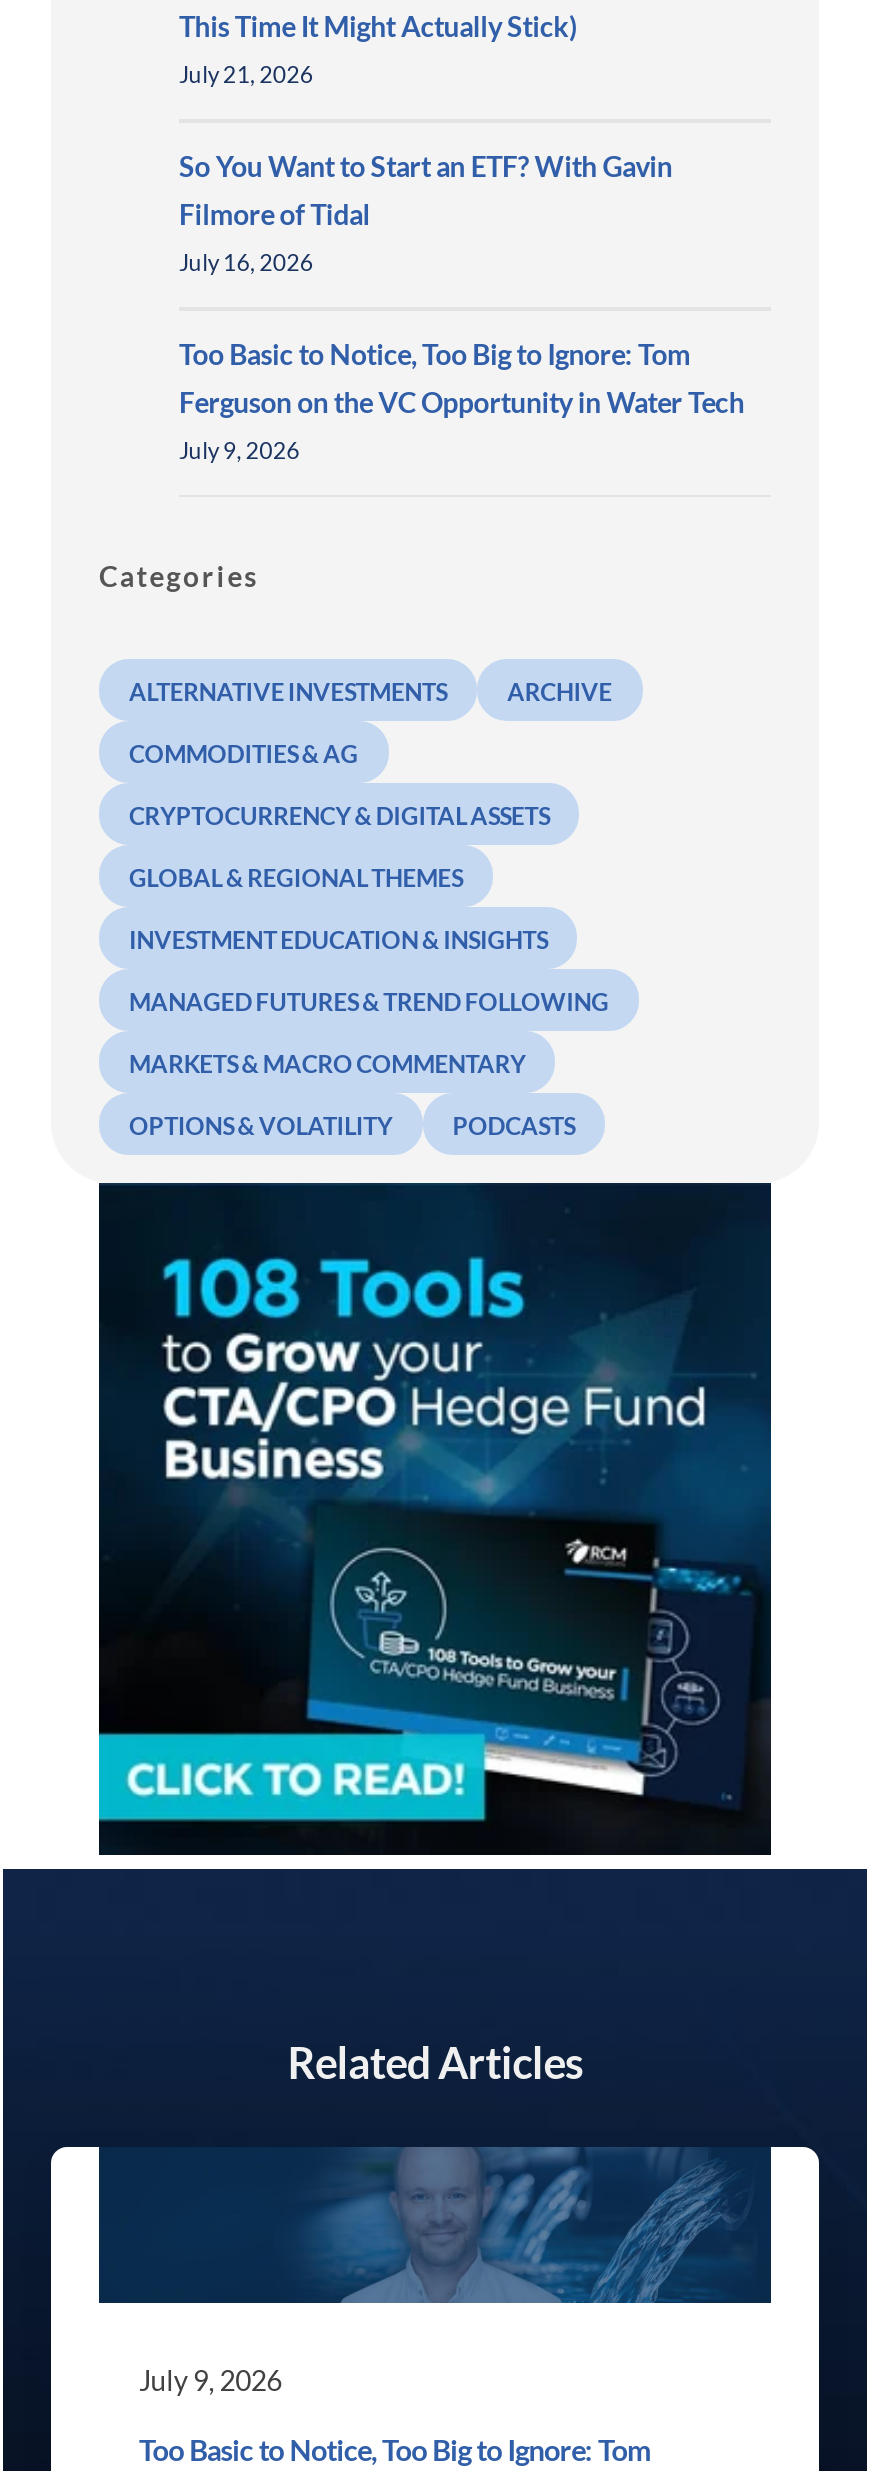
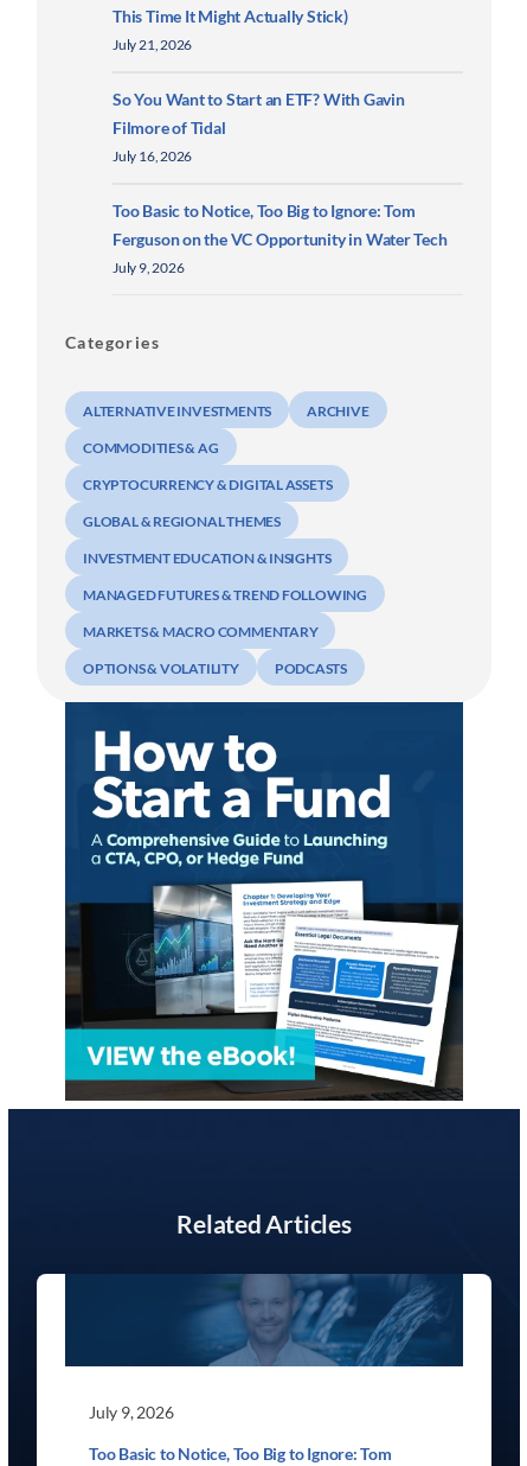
- [image]
+ [image]
